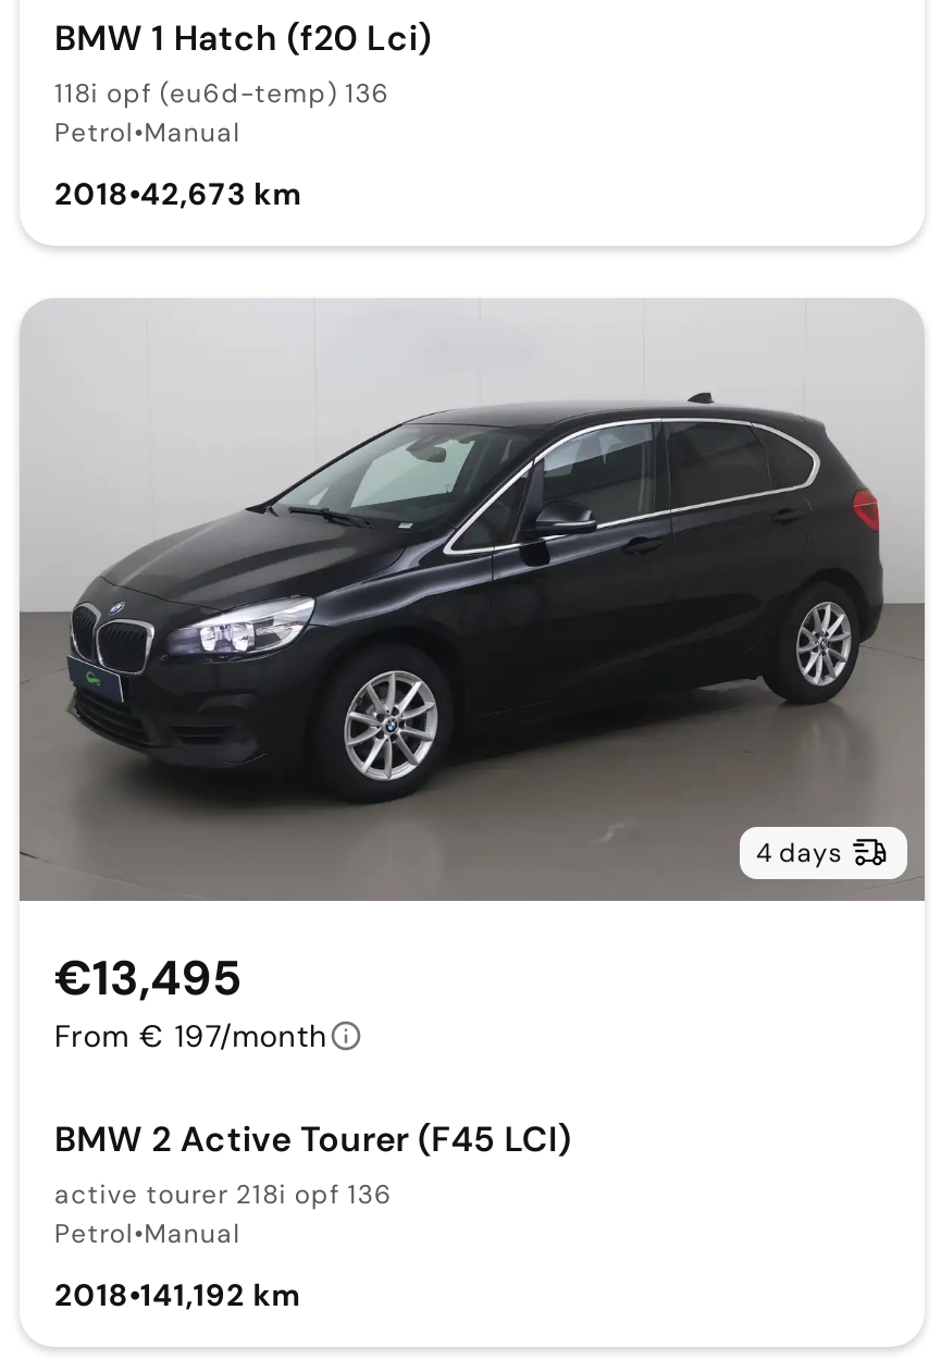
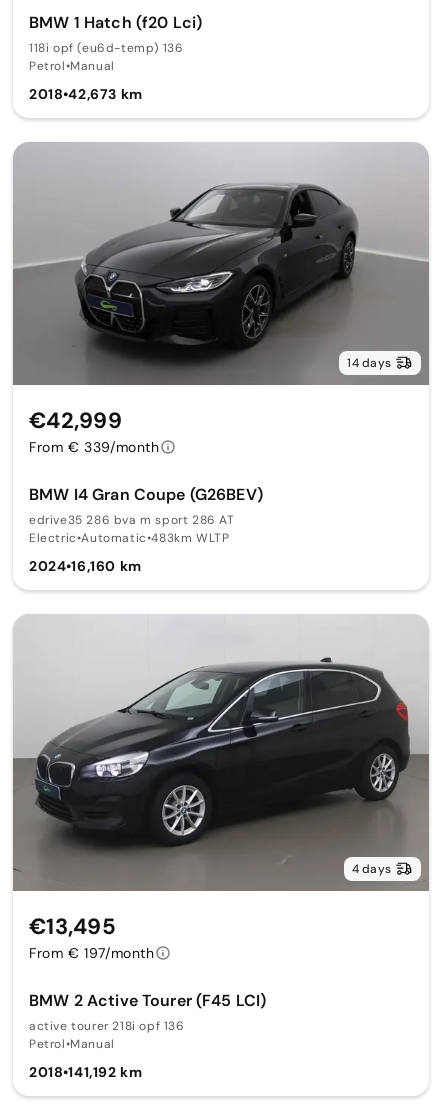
+ [image]
+ 14 days

+ BMW I4 Gran Coupe (G26BEV)
+ edrive35 286 bva m sport 286 AT
+ Electric • Automatic • 483km WLTP
+ 2024•16,160 km

+ €42,999
+ From € 339/month
